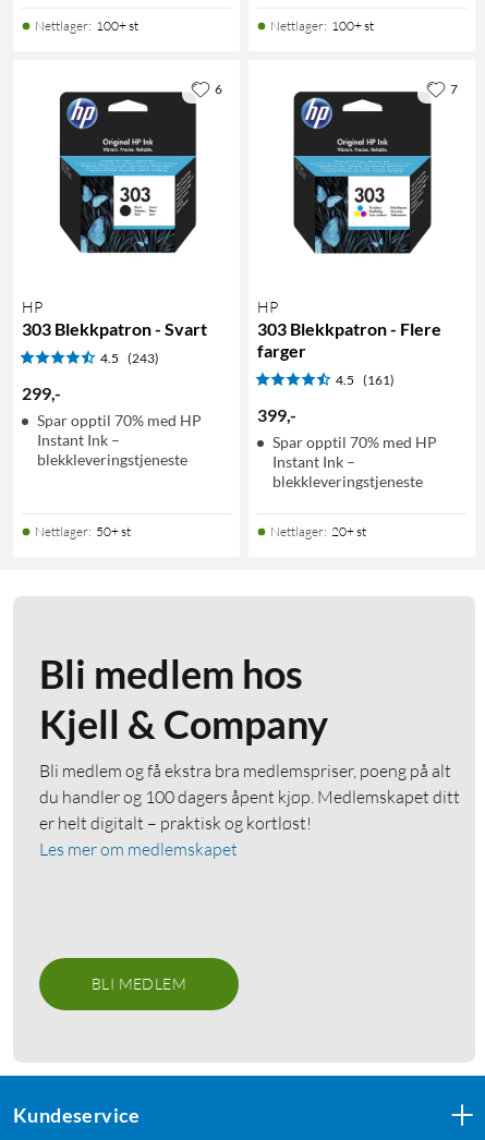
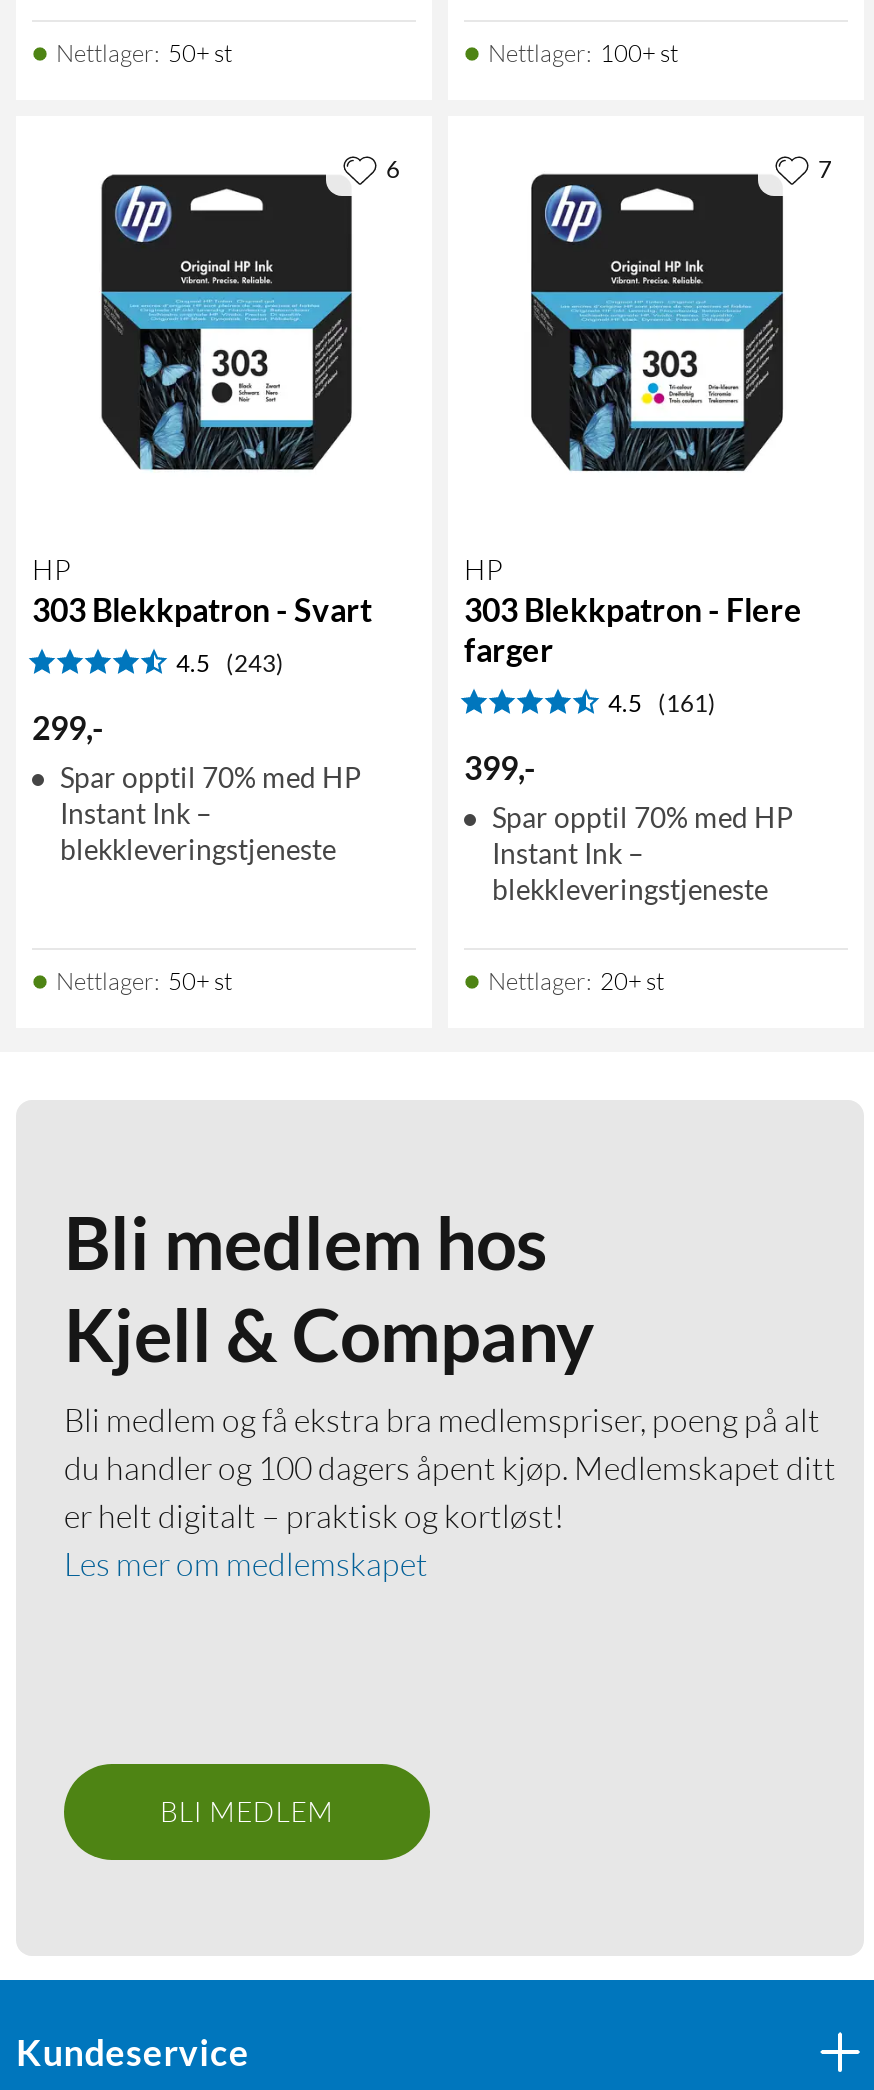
- Nettlager: 100+ st
+ Nettlager: 50+ st
